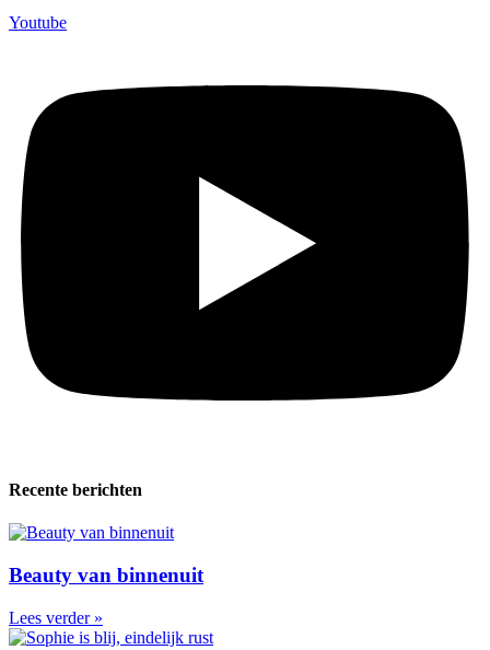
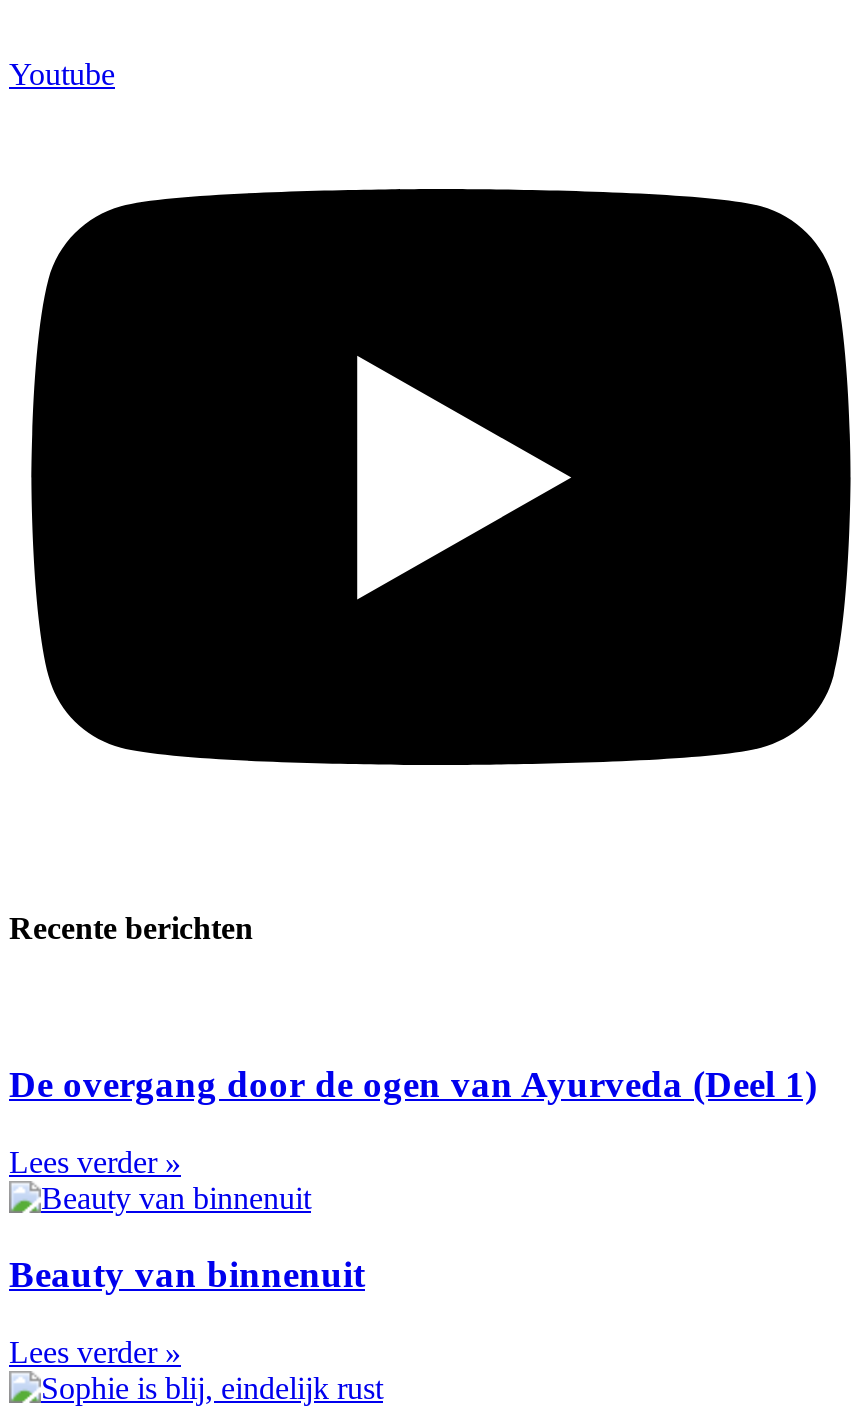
+ De overgang door de ogen van Ayurveda (Deel 1)
+ Lees verder »
